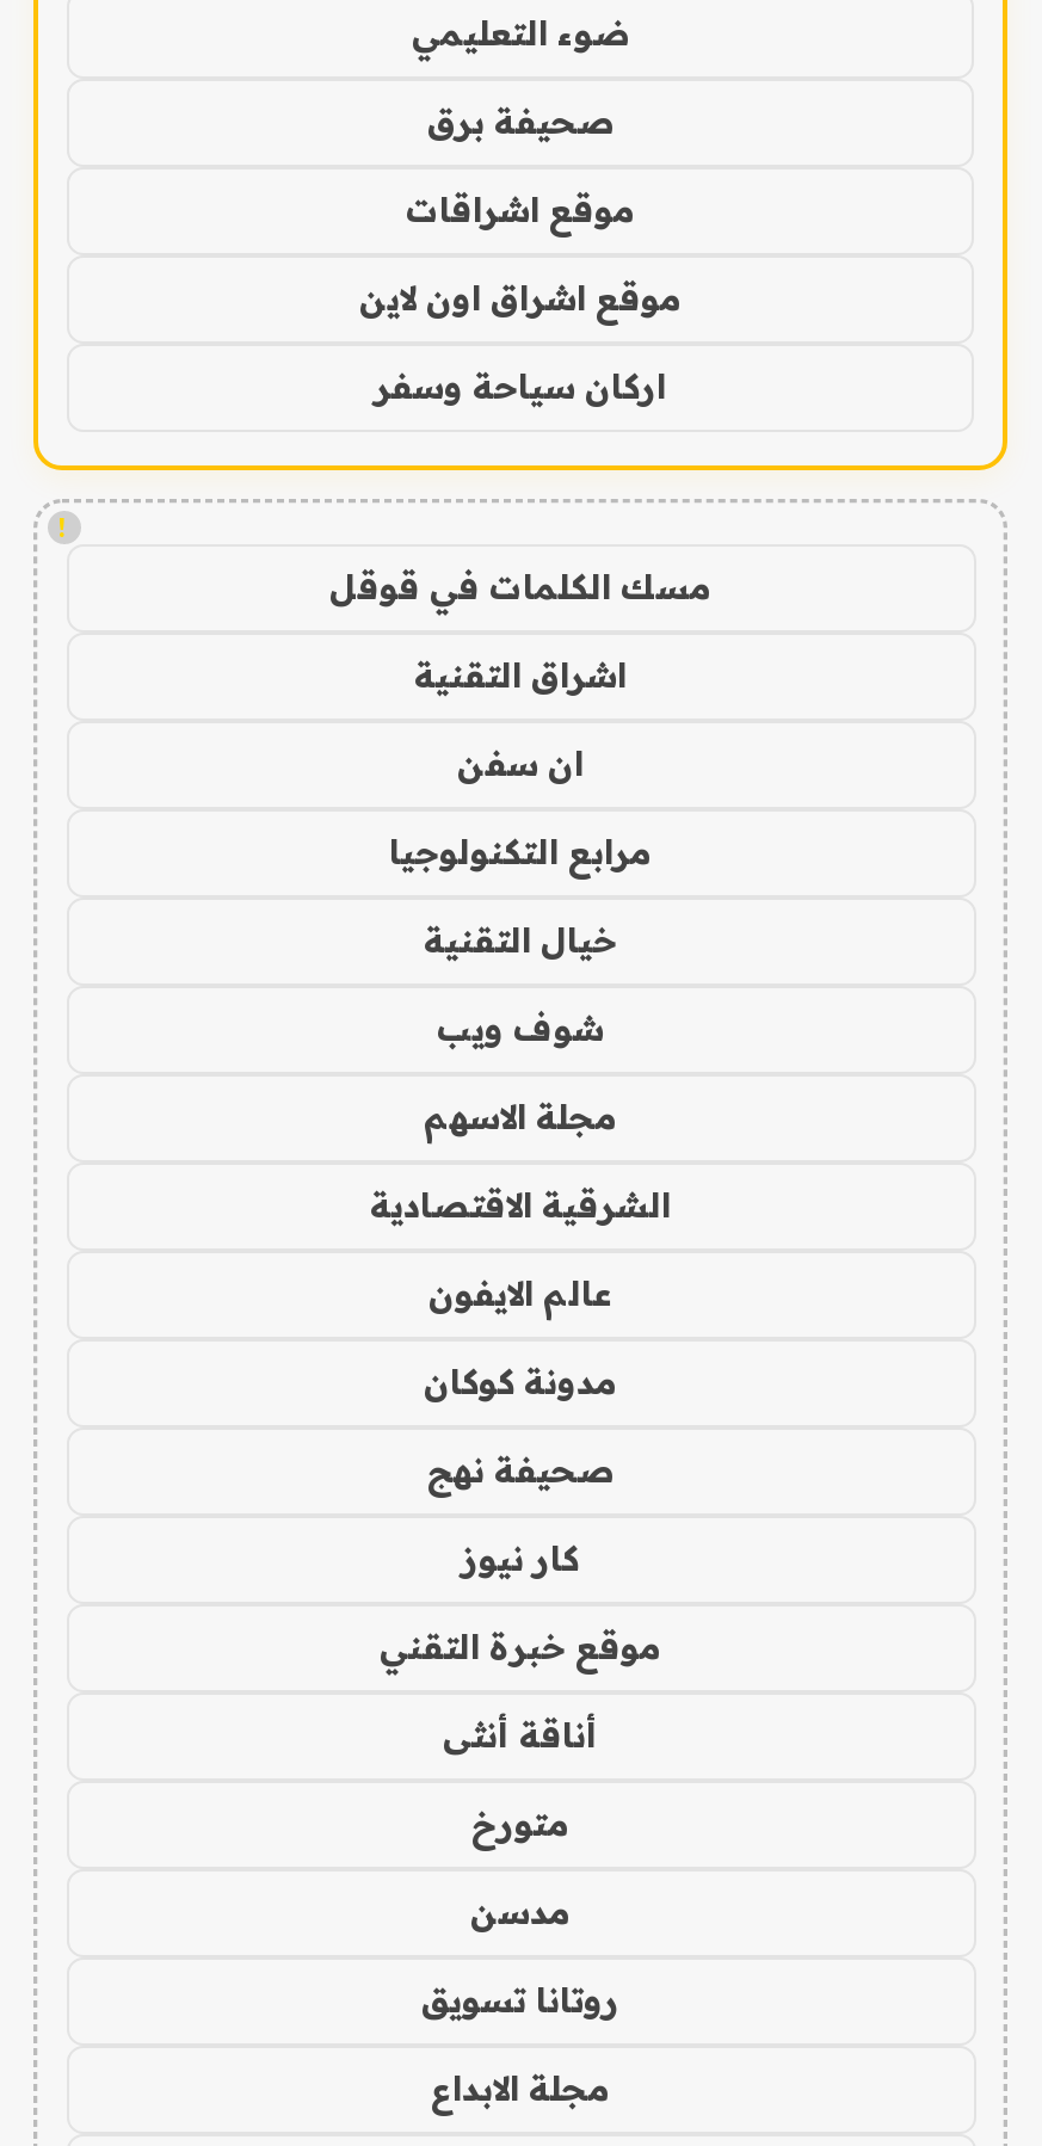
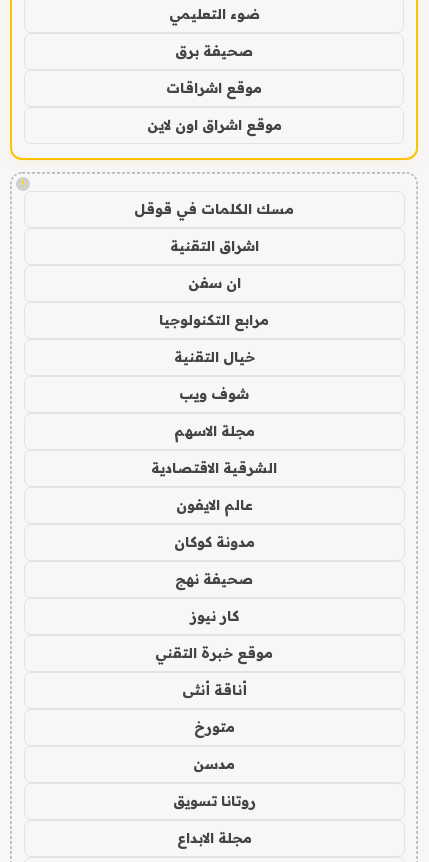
- اركان سياحة وسفر
